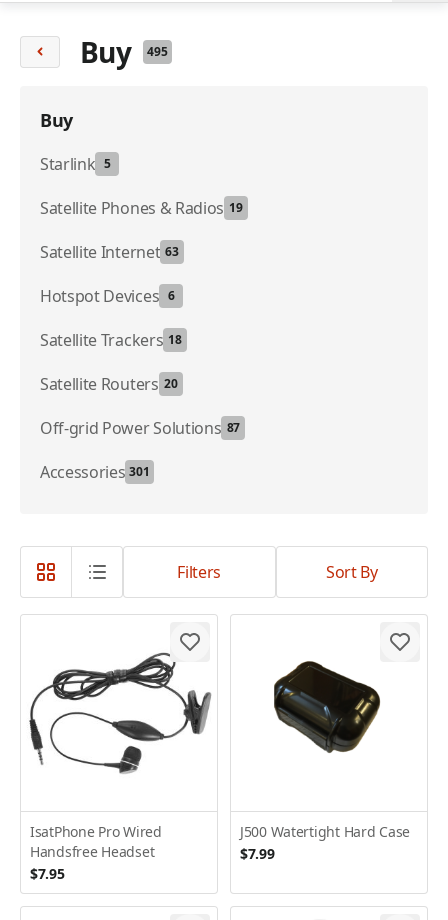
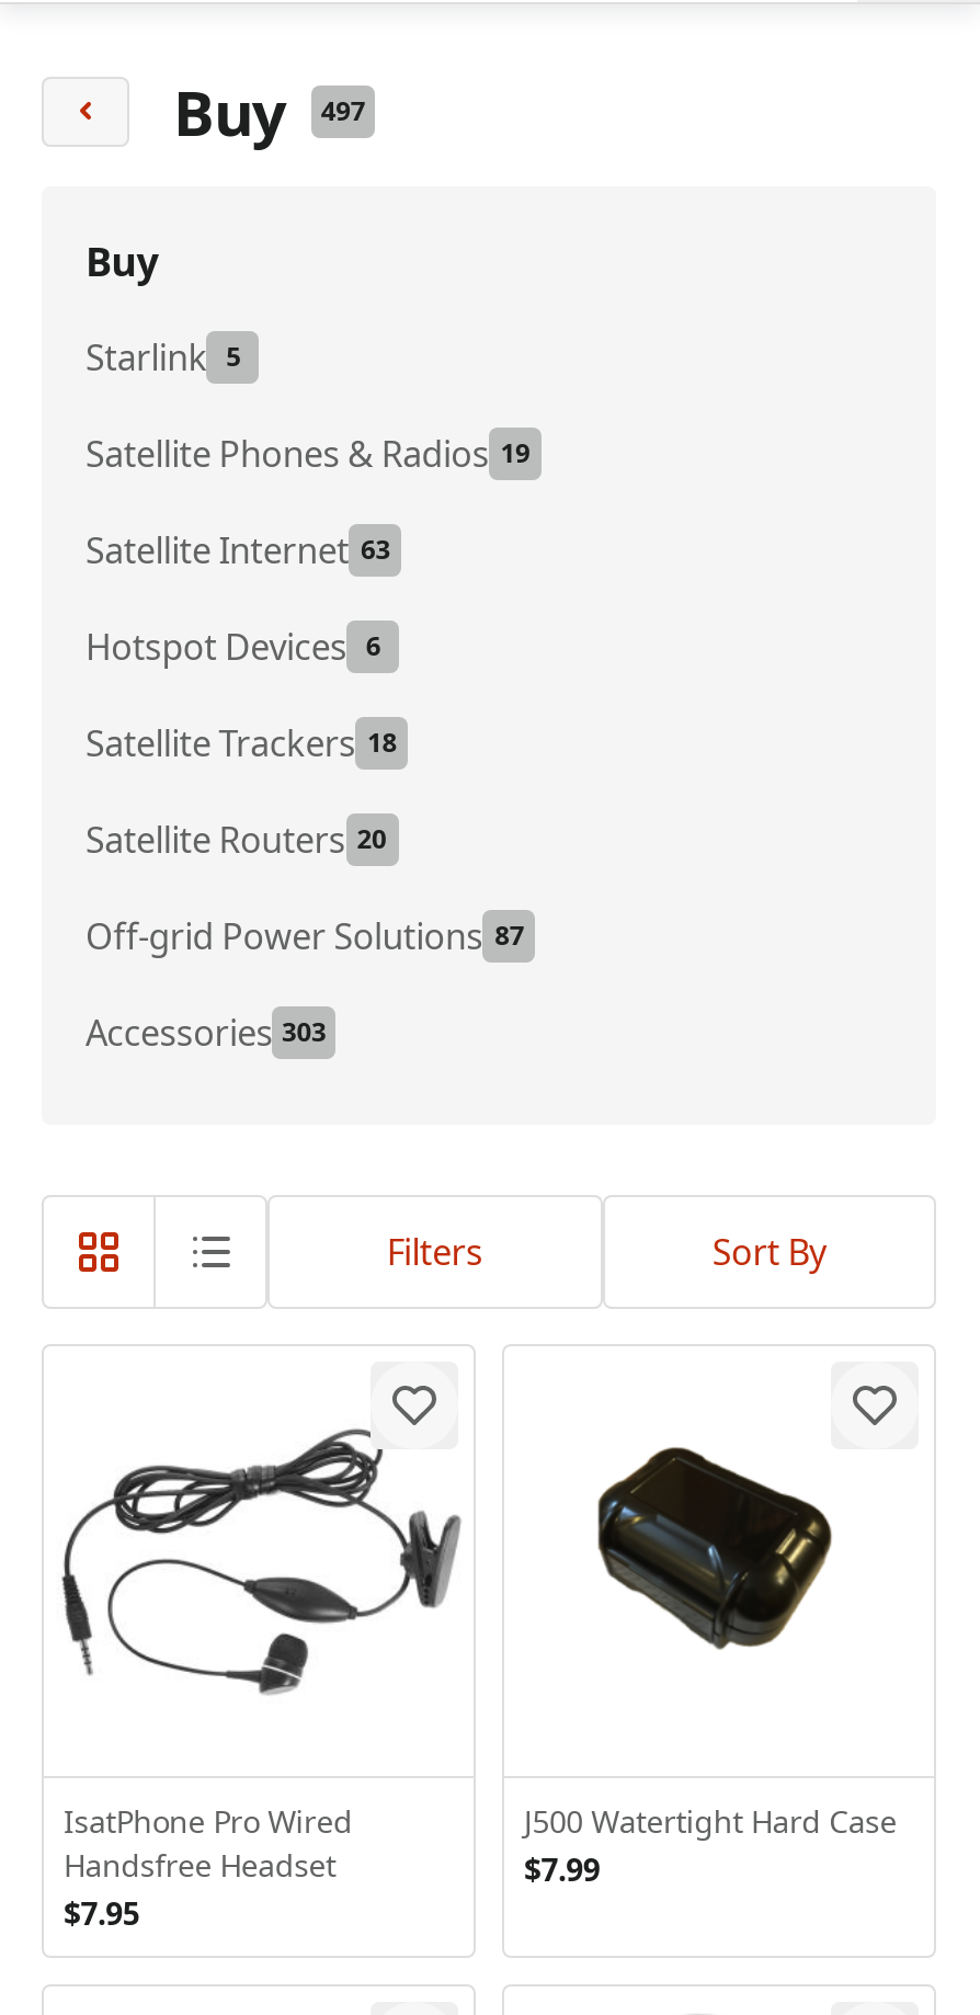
- Buy 495
+ Buy 497

- Accessories 301
+ Accessories 303
